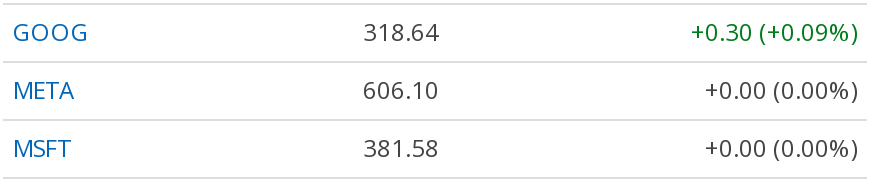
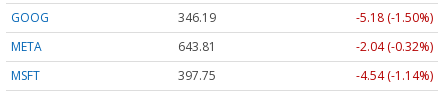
- 318.64
+ 346.19

- +0.30 (+0.09%)
+ -5.18 (-1.50%)

- 606.10
+ 643.81

- +0.00 (0.00%)
+ -2.04 (-0.32%)

- 381.58
+ 397.75

- +0.00 (0.00%)
+ -4.54 (-1.14%)
